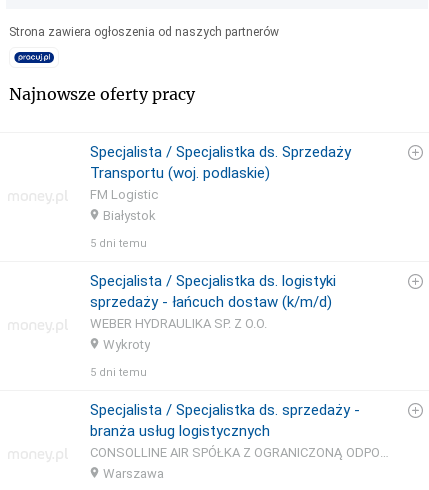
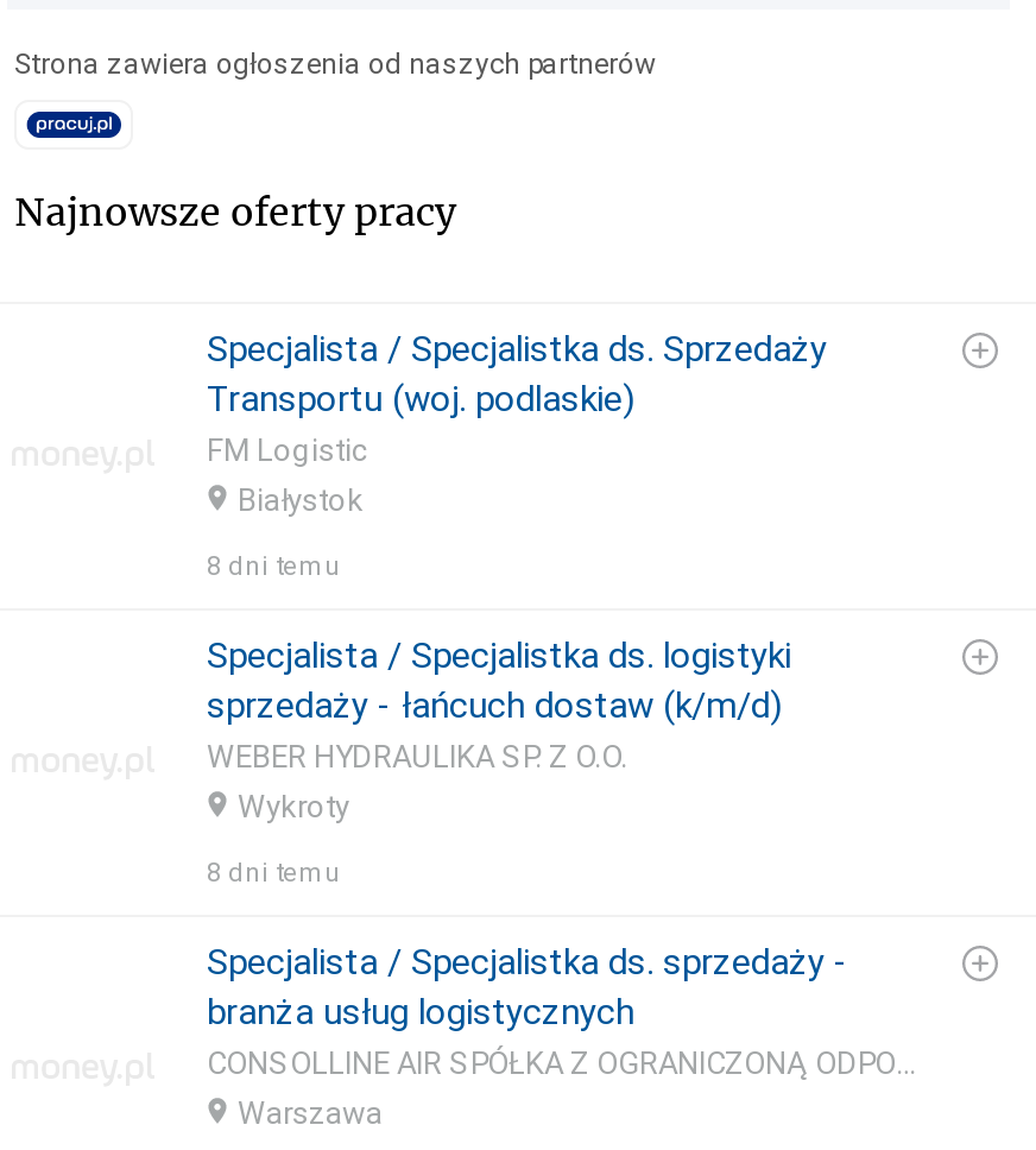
- 5 dni temu
+ 8 dni temu

- 5 dni temu
+ 8 dni temu
